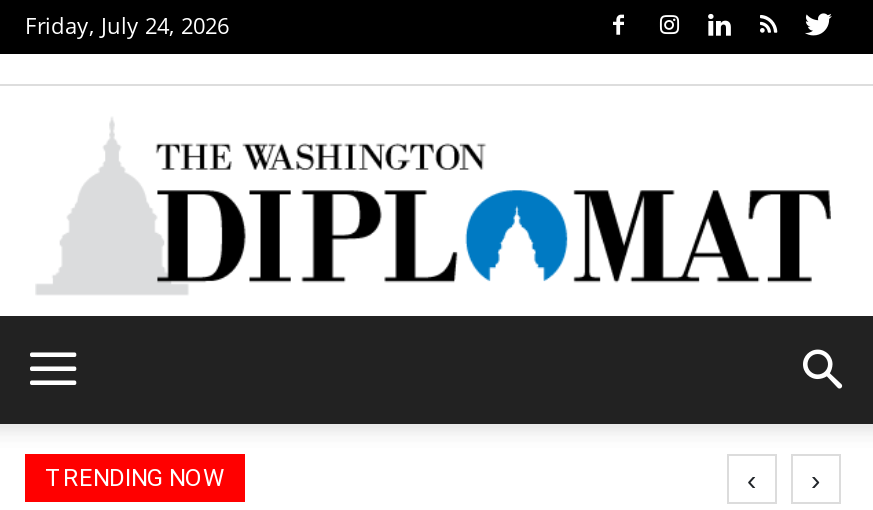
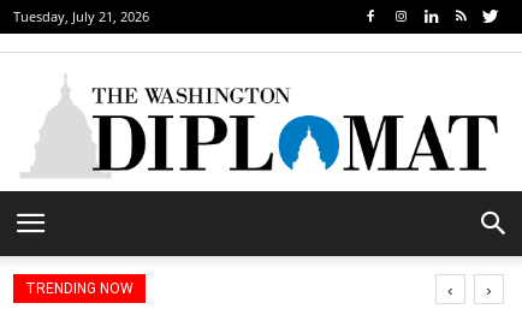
- Friday, July 24, 2026
+ Tuesday, July 21, 2026
